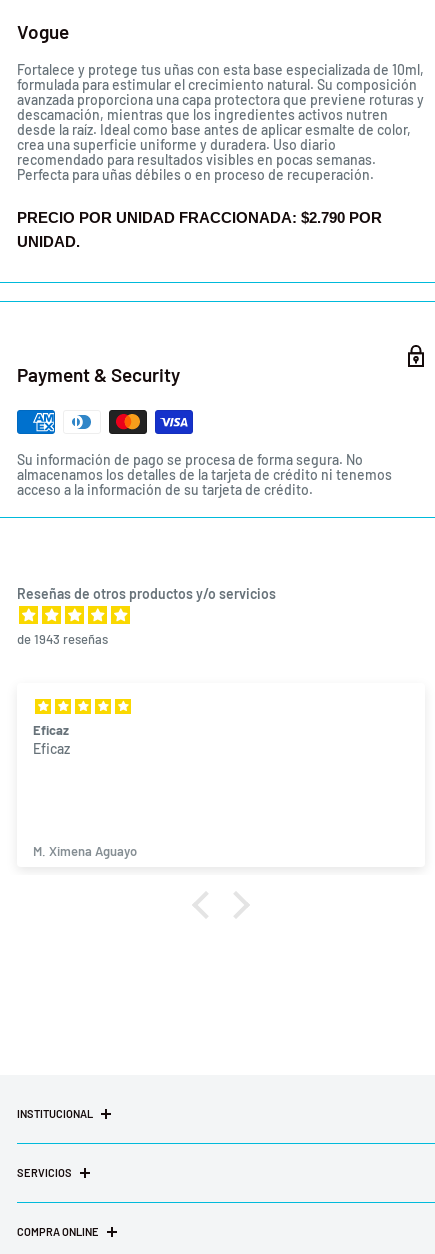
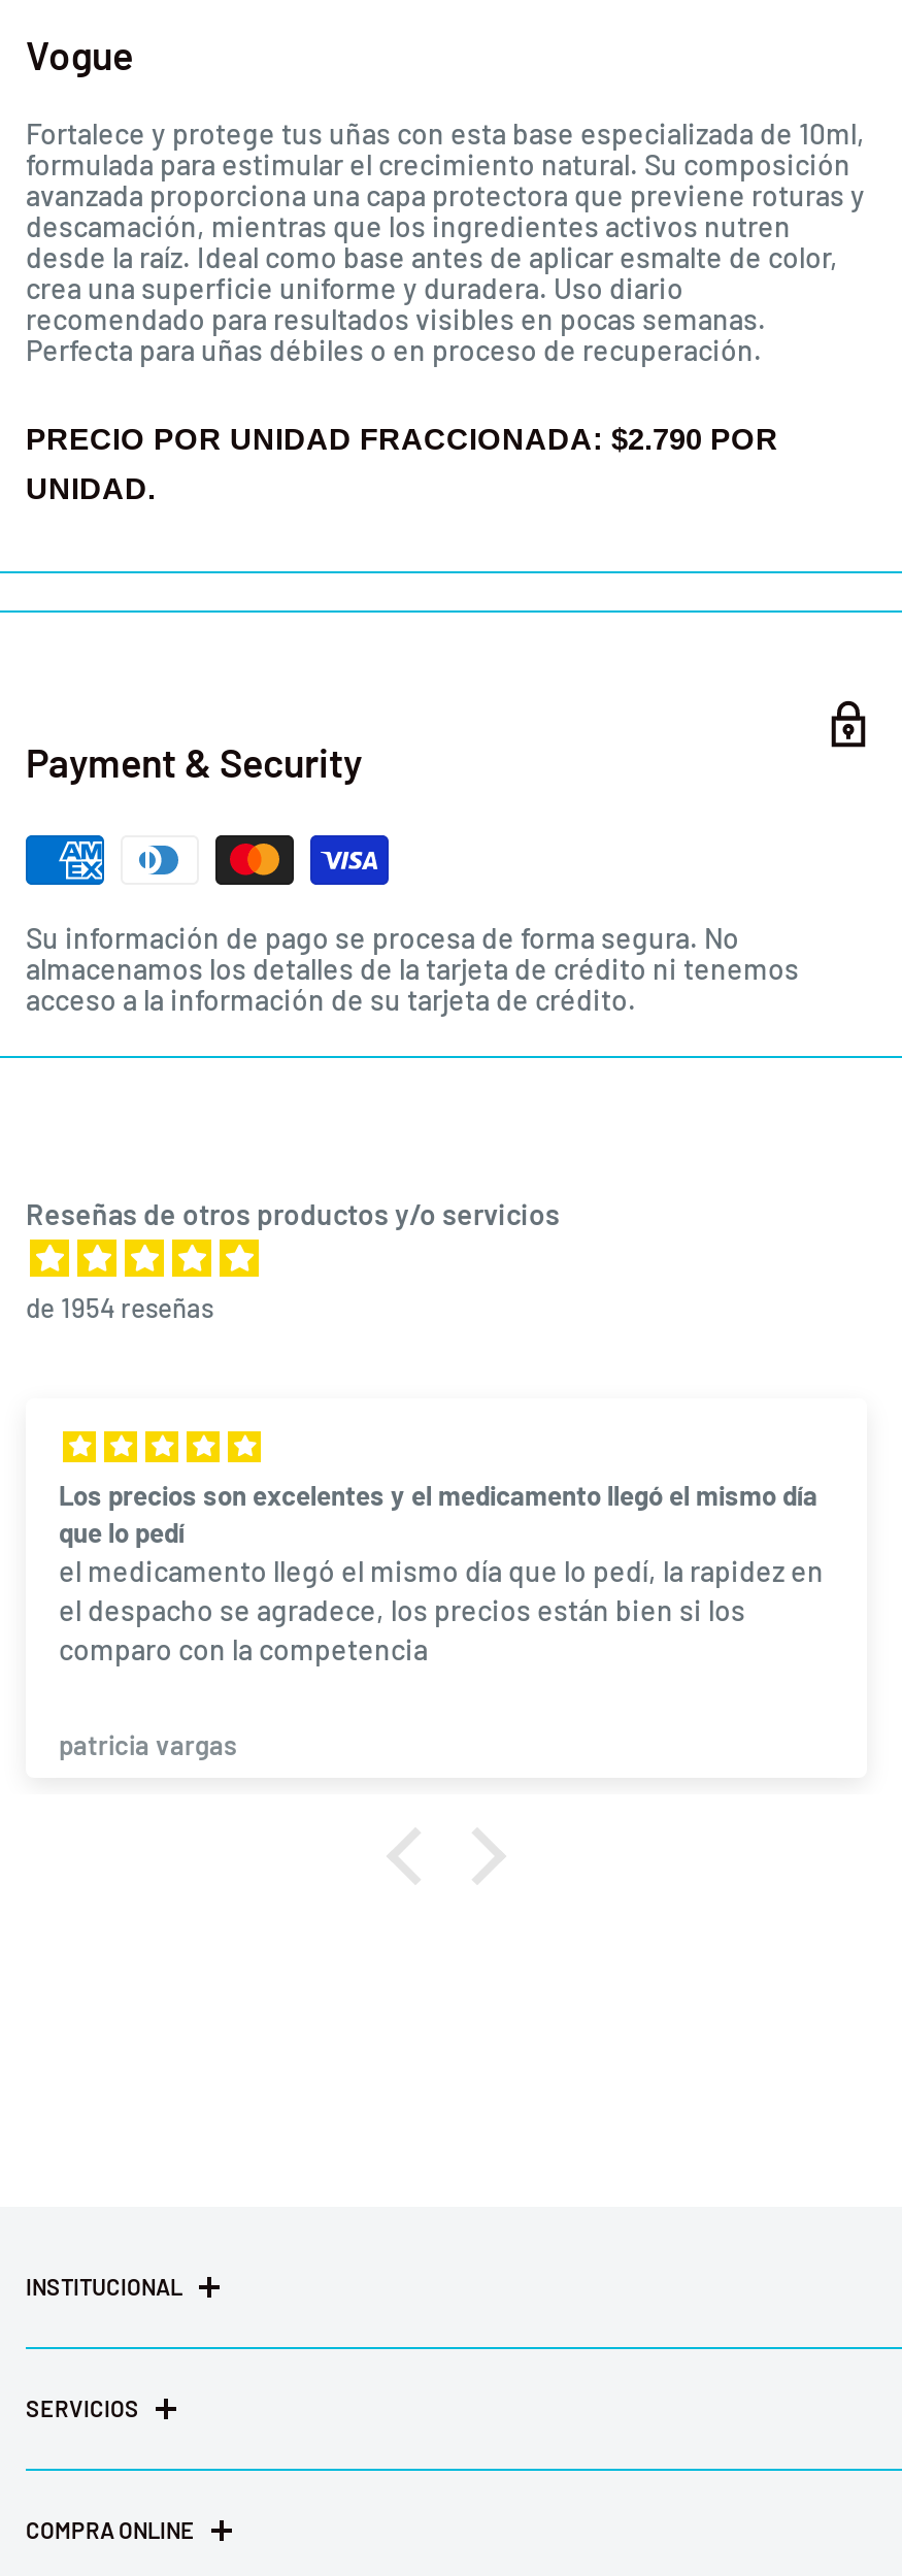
- de 1943 reseñas
+ de 1954 reseñas

- Eficaz
- Eficaz
+ Los precios son excelentes y el medicamento llegó el mismo día
+ que lo pedí
+ el medicamento llegó el mismo día que lo pedí, la rapidez en
+ el despacho se agradece, los precios están bien si los
+ comparo con la competencia

- M. Ximena Aguayo
+ patricia vargas
